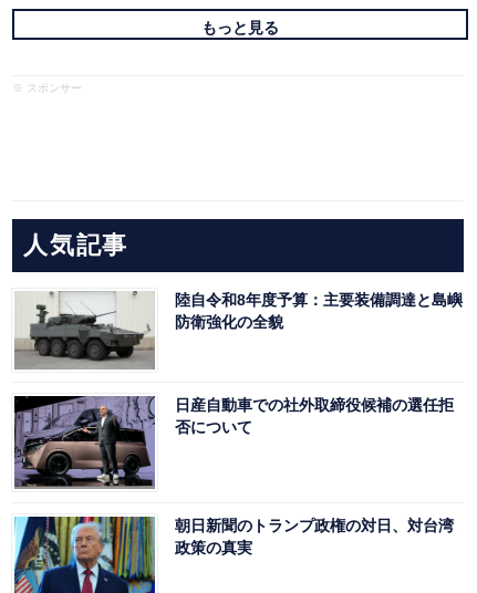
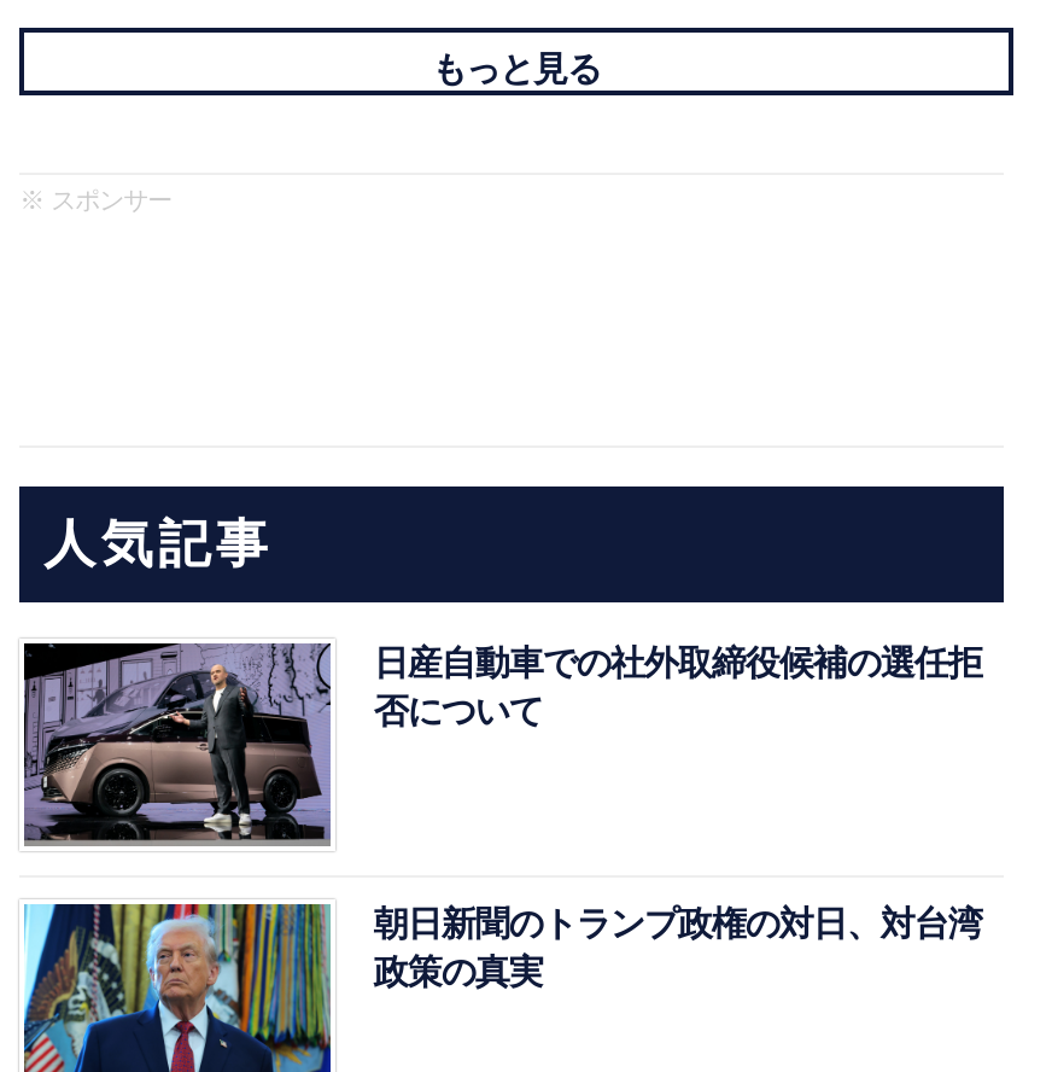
- [image]
- 陸自令和8年度予算：主要装備調達と島嶼
- 防衛強化の全貌
